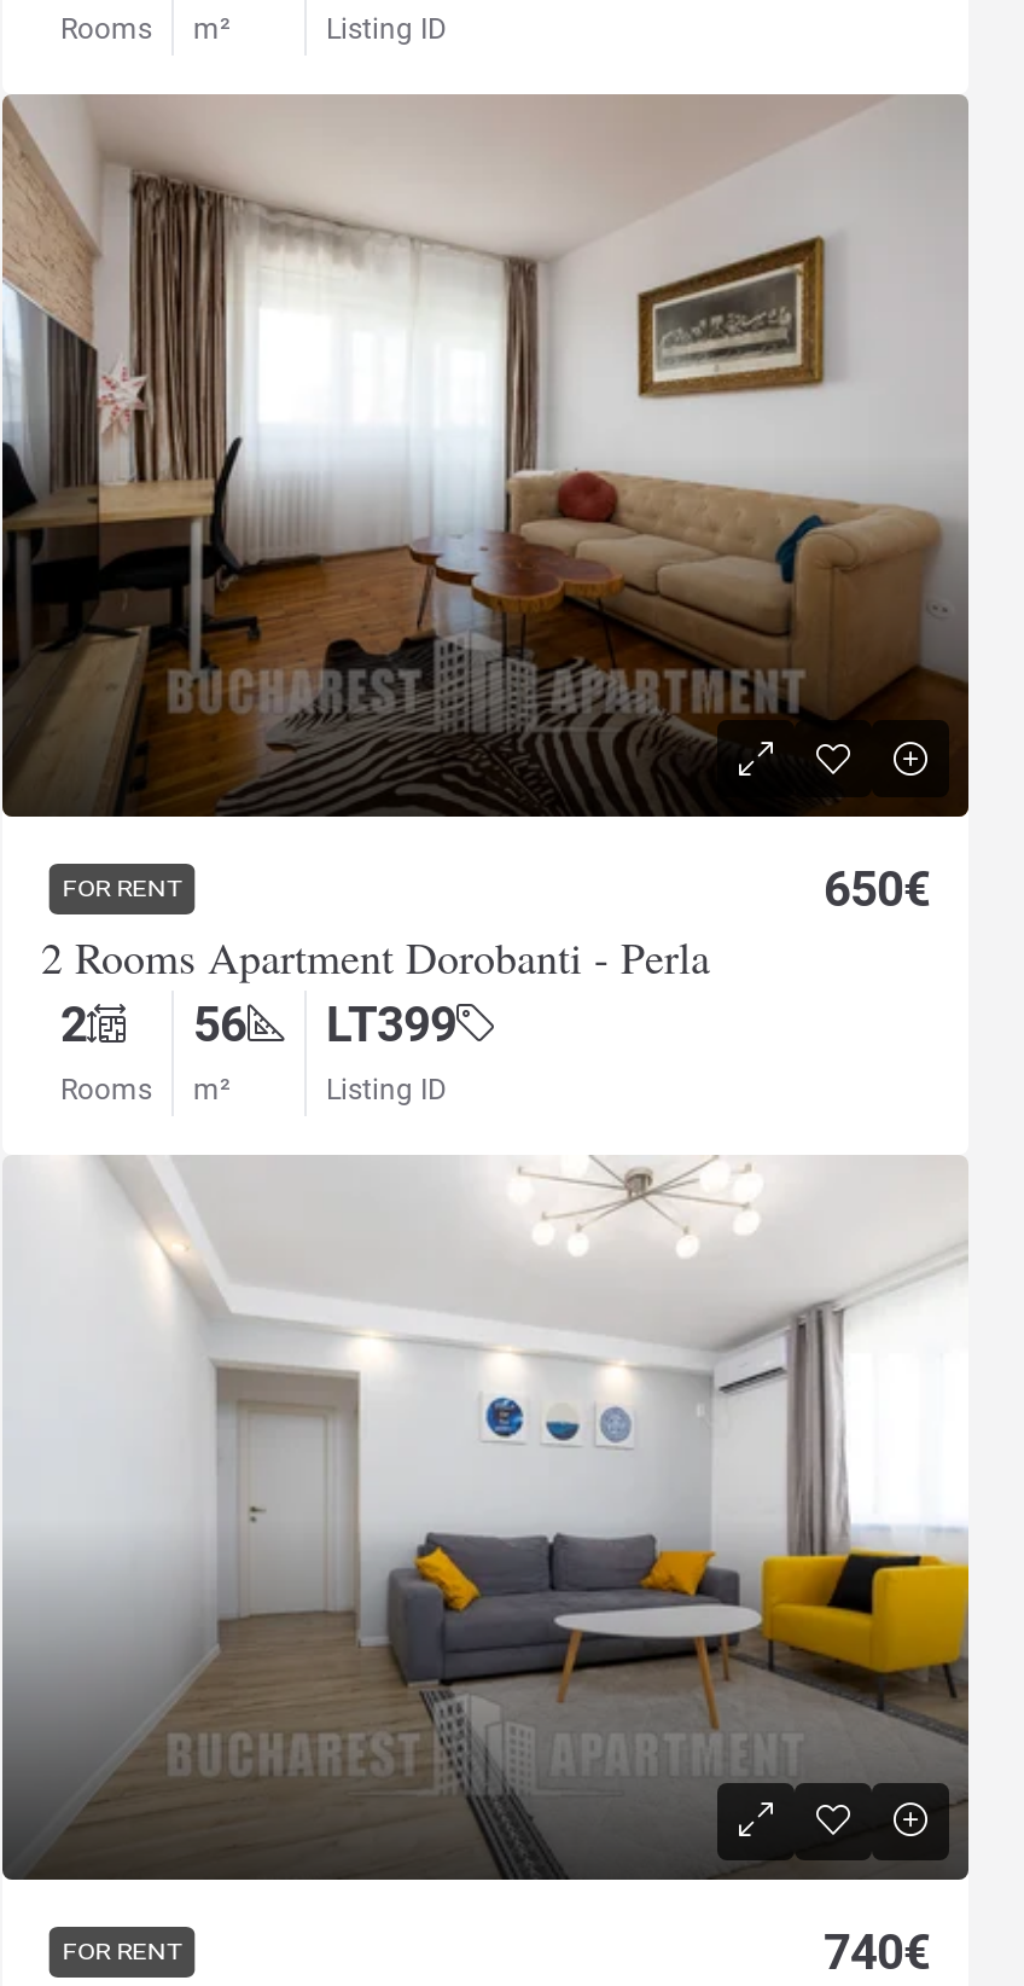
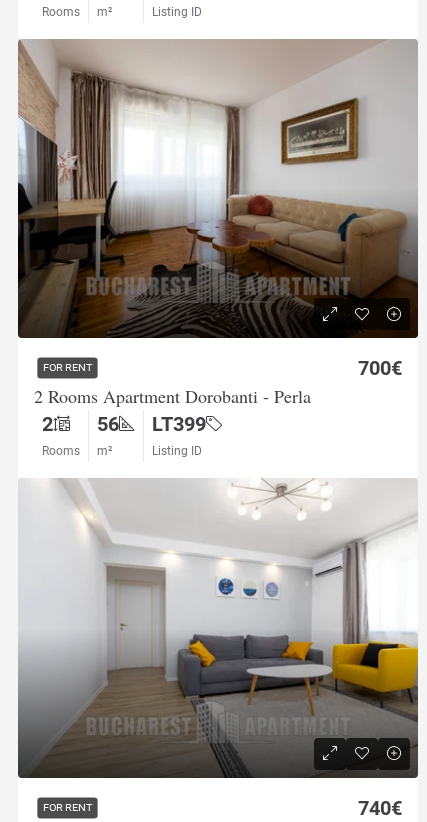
- 650€
+ 700€
